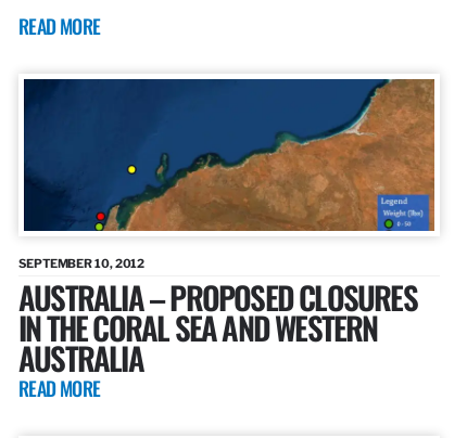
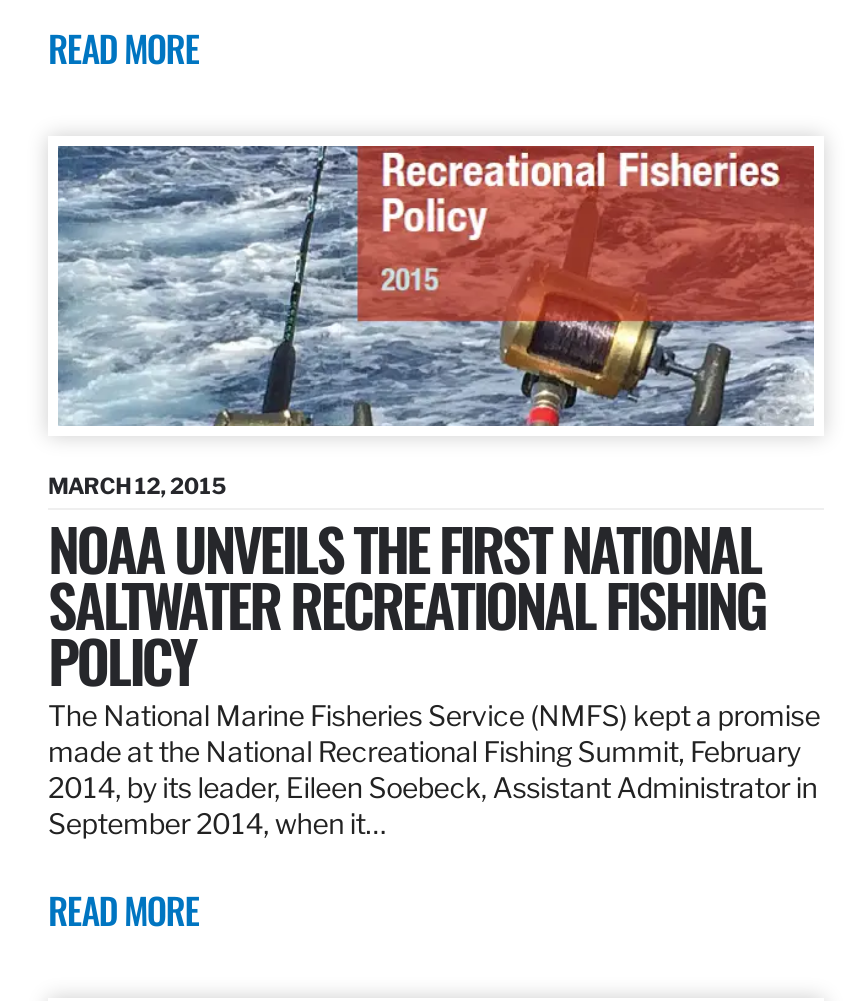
- [image]
- SEPTEMBER 10, 2012
- AUSTRALIA – PROPOSED CLOSURES
- IN THE CORAL SEA AND WESTERN
- AUSTRALIA
+ [image]
+ MARCH 12, 2015
+ NOAA UNVEILS THE FIRST NATIONAL
+ SALTWATER RECREATIONAL FISHING
+ POLICY
+ The National Marine Fisheries Service (NMFS) kept a promise
+ made at the National Recreational Fishing Summit, February
+ 2014, by its leader, Eileen Soebeck, Assistant Administrator in
+ September 2014, when it…
